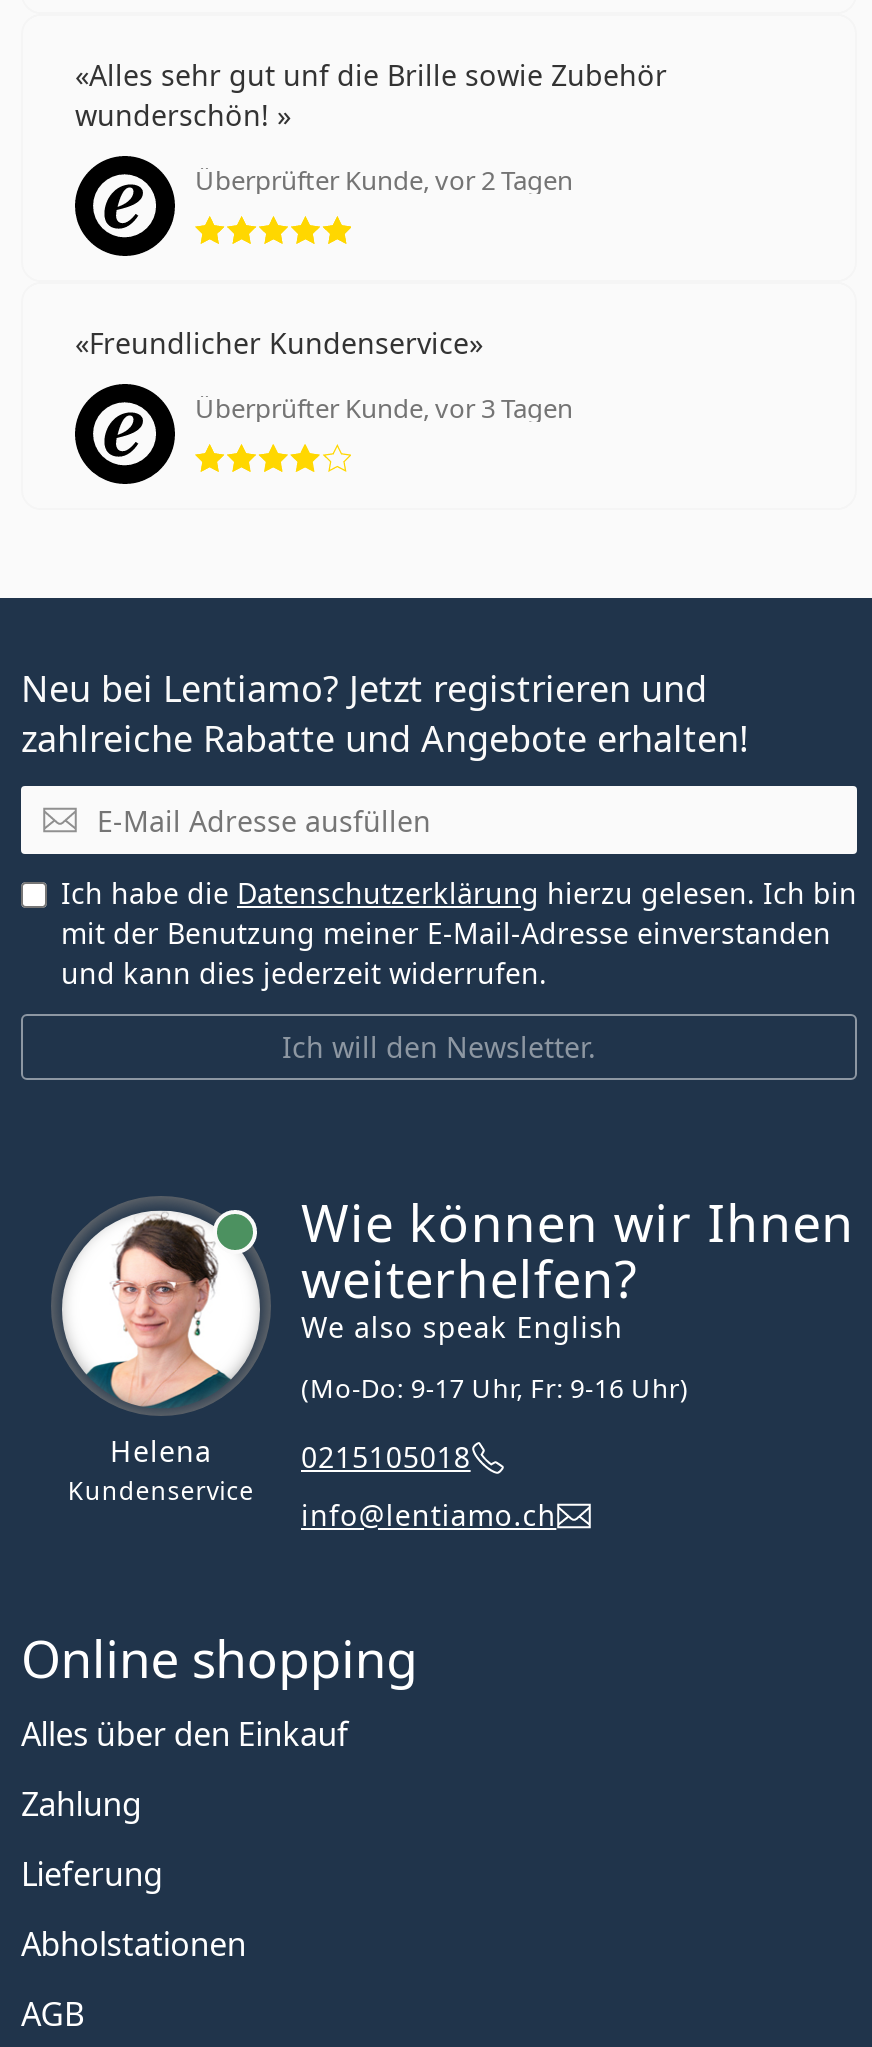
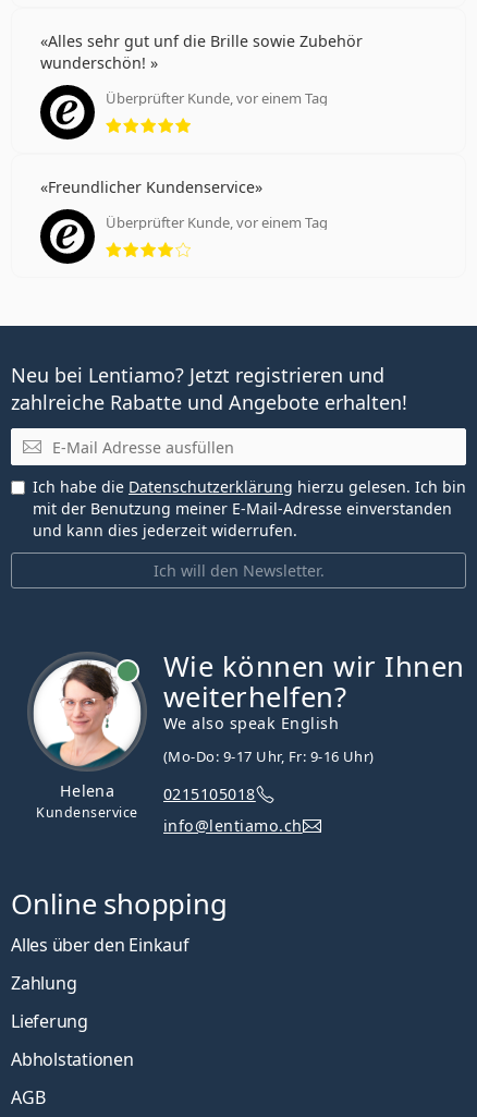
- Überprüfter Kunde, vor 2 Tagen
+ Überprüfter Kunde, vor einem Tag

- Überprüfter Kunde, vor 3 Tagen
+ Überprüfter Kunde, vor einem Tag
